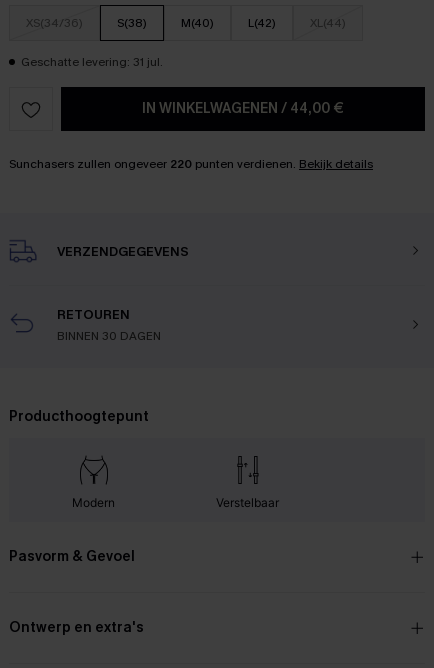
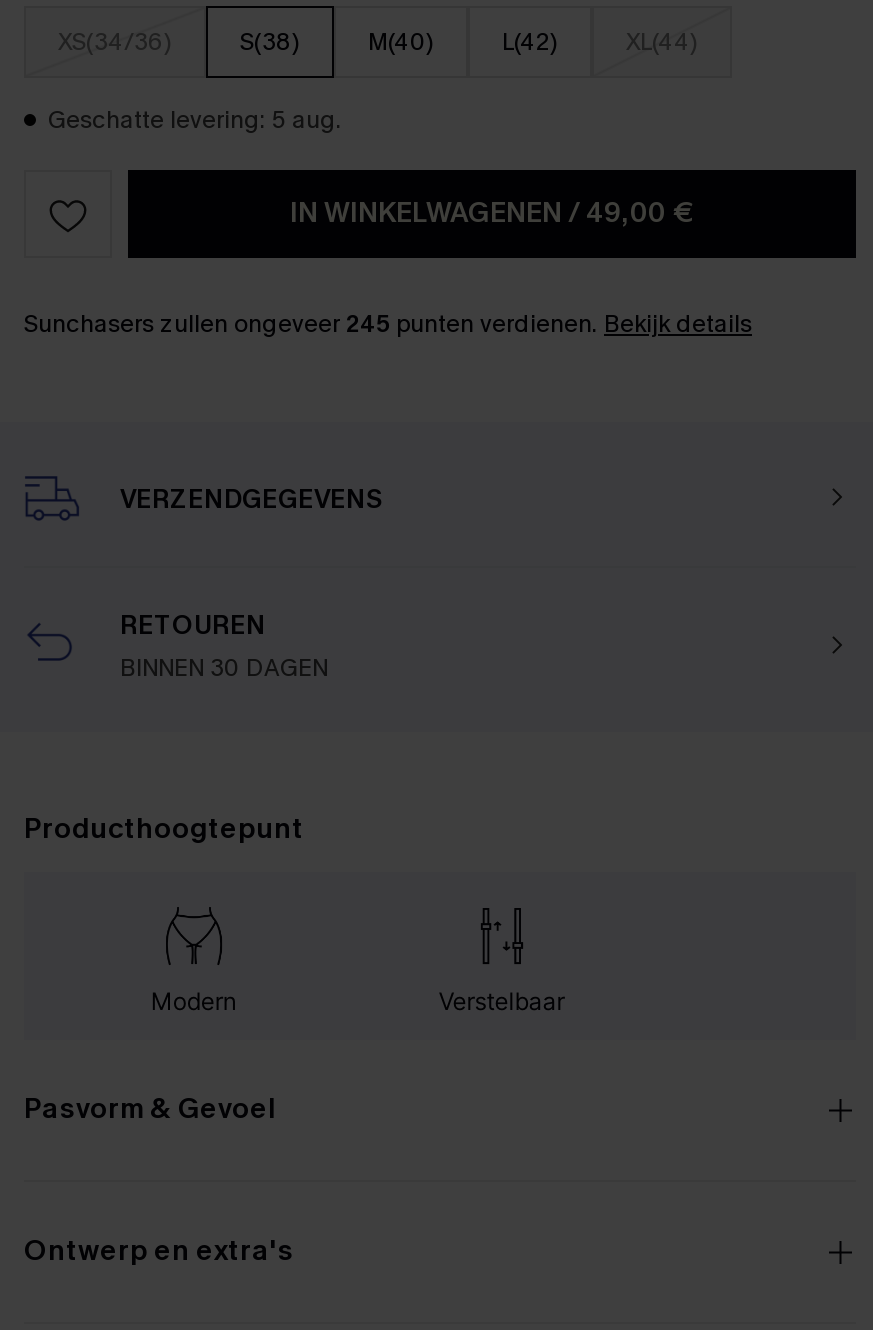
- Geschatte levering: 31 jul.
+ Geschatte levering: 5 aug.

- IN WINKELWAGENEN / 44,00 €
+ IN WINKELWAGENEN / 49,00 €

- Sunchasers zullen ongeveer 220 punten verdienen. Bekijk details
+ Sunchasers zullen ongeveer 245 punten verdienen. Bekijk details
